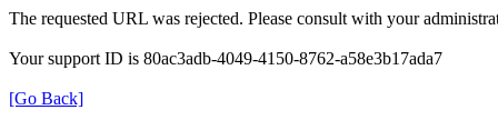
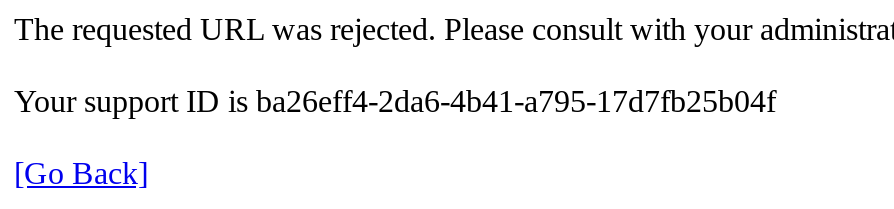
- Your support ID is 80ac3adb-4049-4150-8762-a58e3b17ada7
+ Your support ID is ba26eff4-2da6-4b41-a795-17d7fb25b04f
